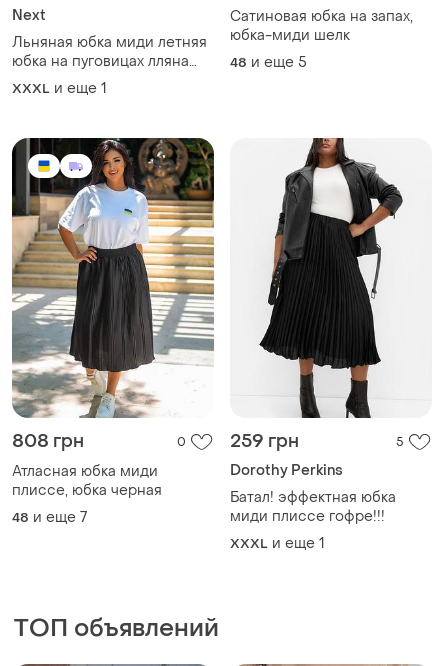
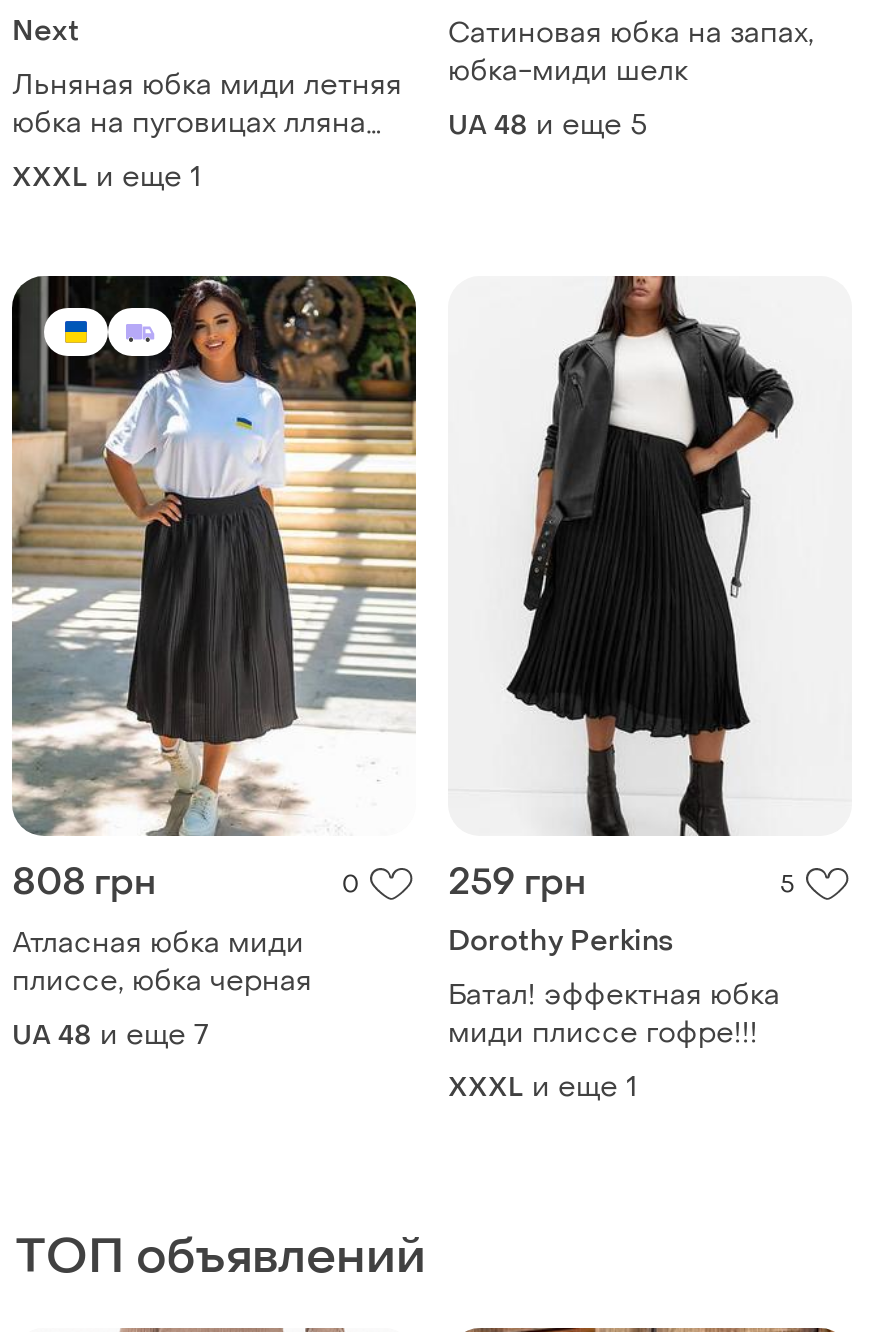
- 48 и еще 5
+ UA 48 и еще 5

- 48 и еще 7
+ UA 48 и еще 7
